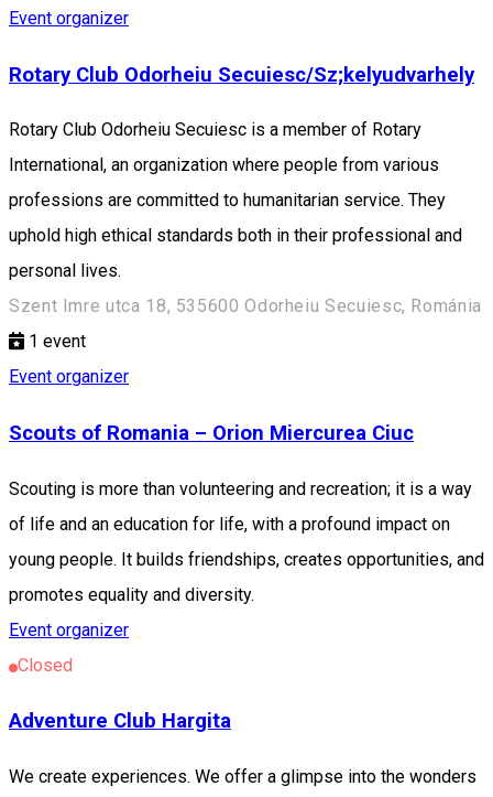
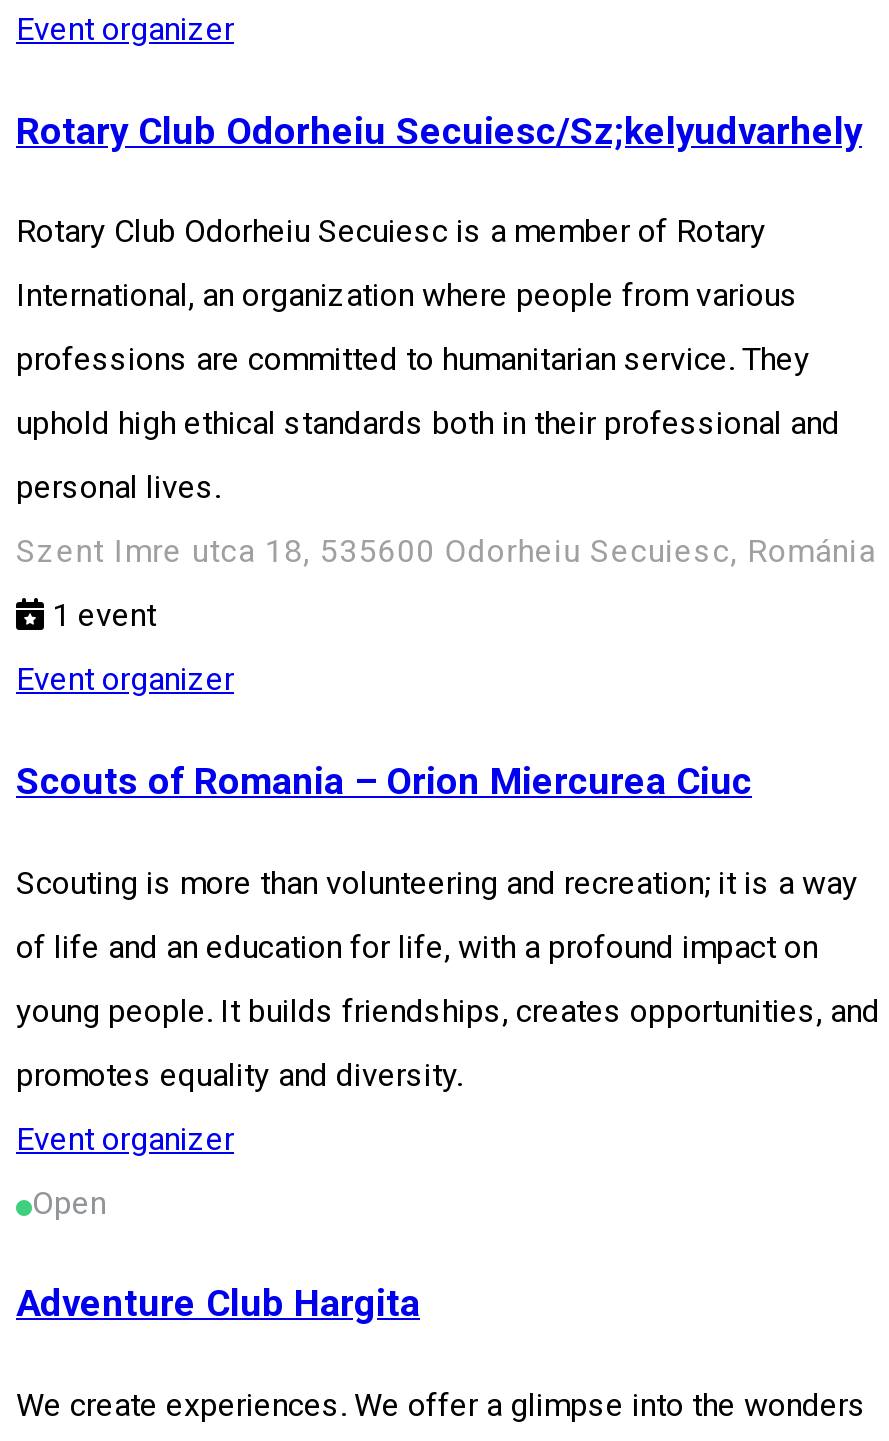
- Closed
+ Open
